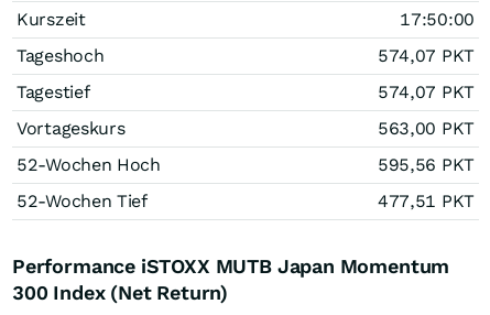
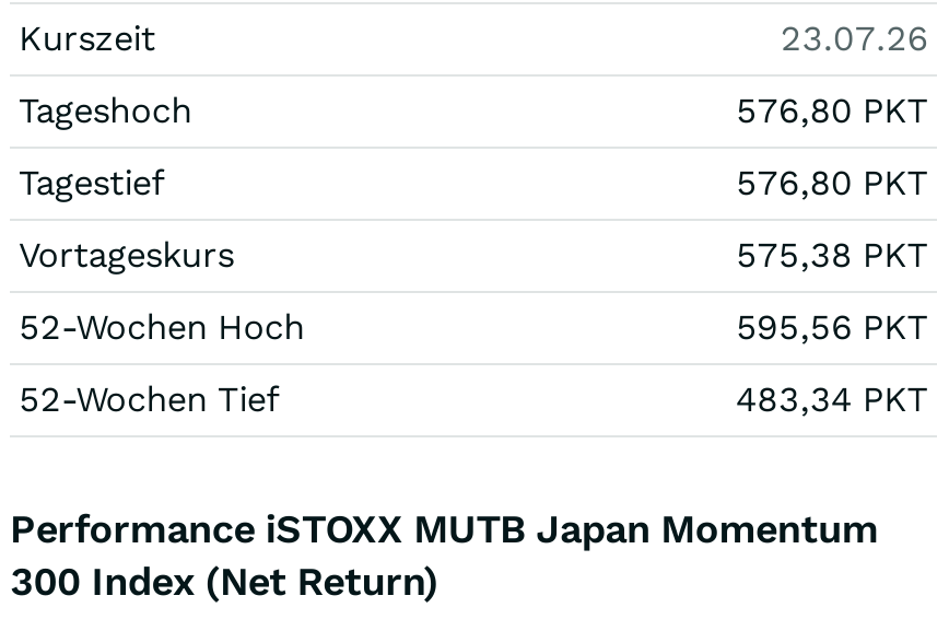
- 17:50:00
+ 23.07.26

- 574,07 PKT
+ 576,80 PKT

- 574,07 PKT
+ 576,80 PKT

- 563,00 PKT
+ 575,38 PKT

- 477,51 PKT
+ 483,34 PKT
